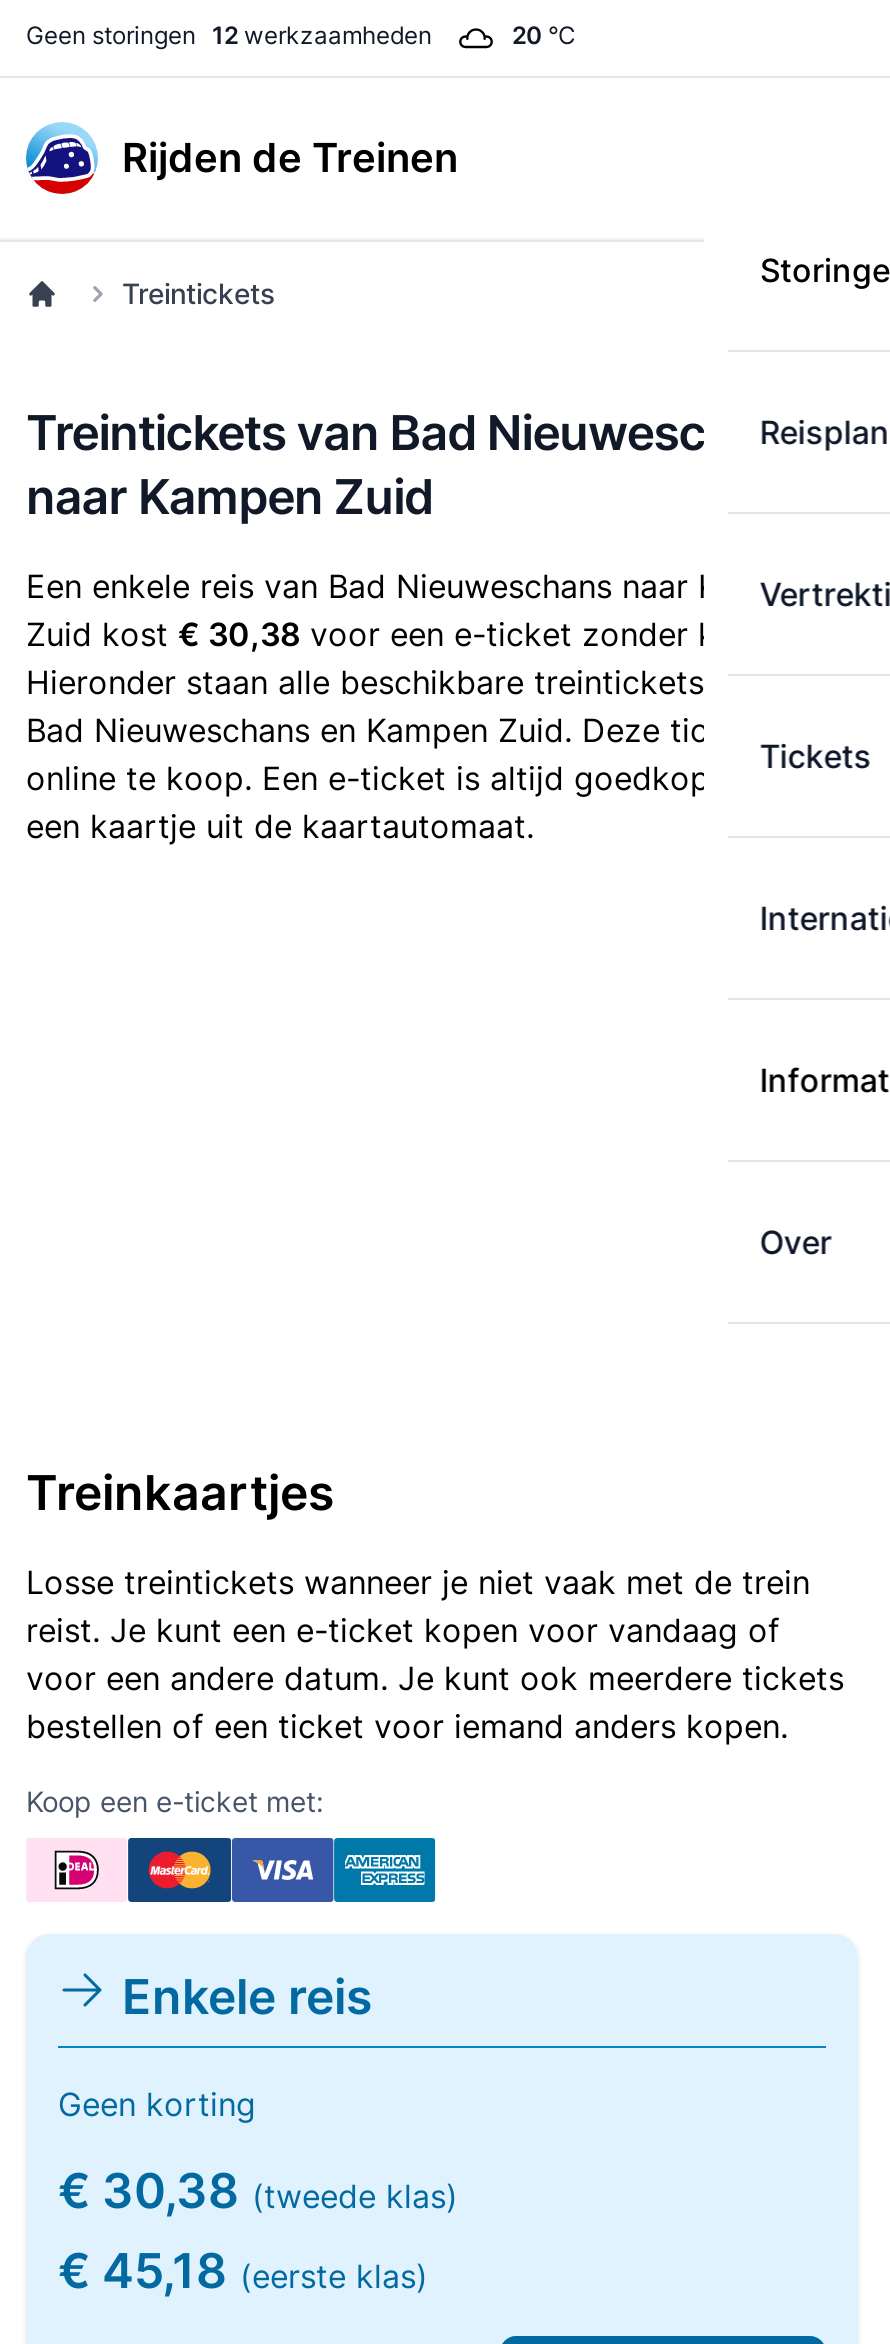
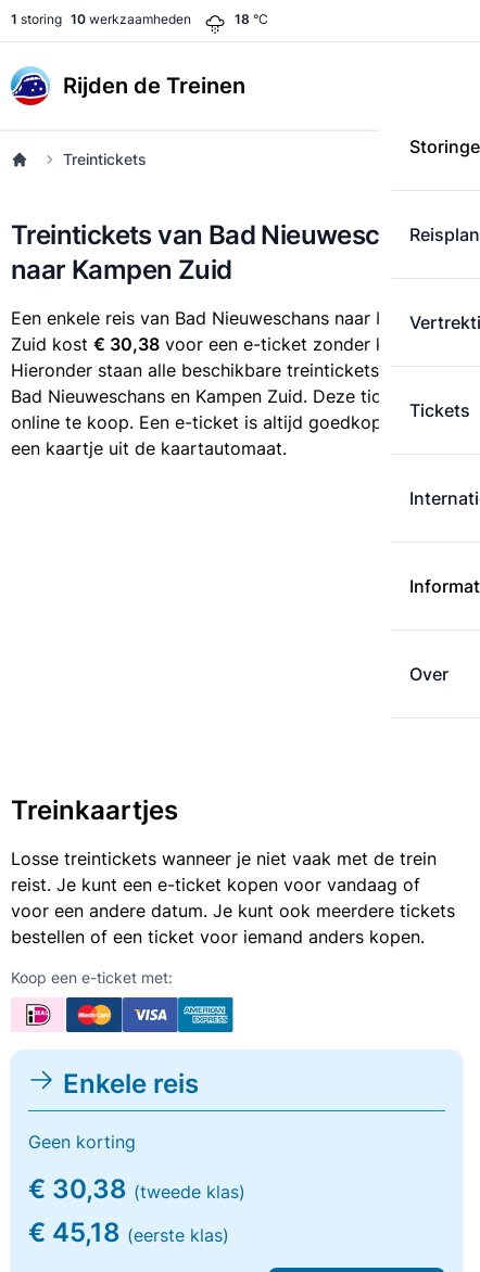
- Geen storingen 12 werkzaamheden
+ 1 storing 10 werkzaamheden

- 20 °C
+ 18 °C
